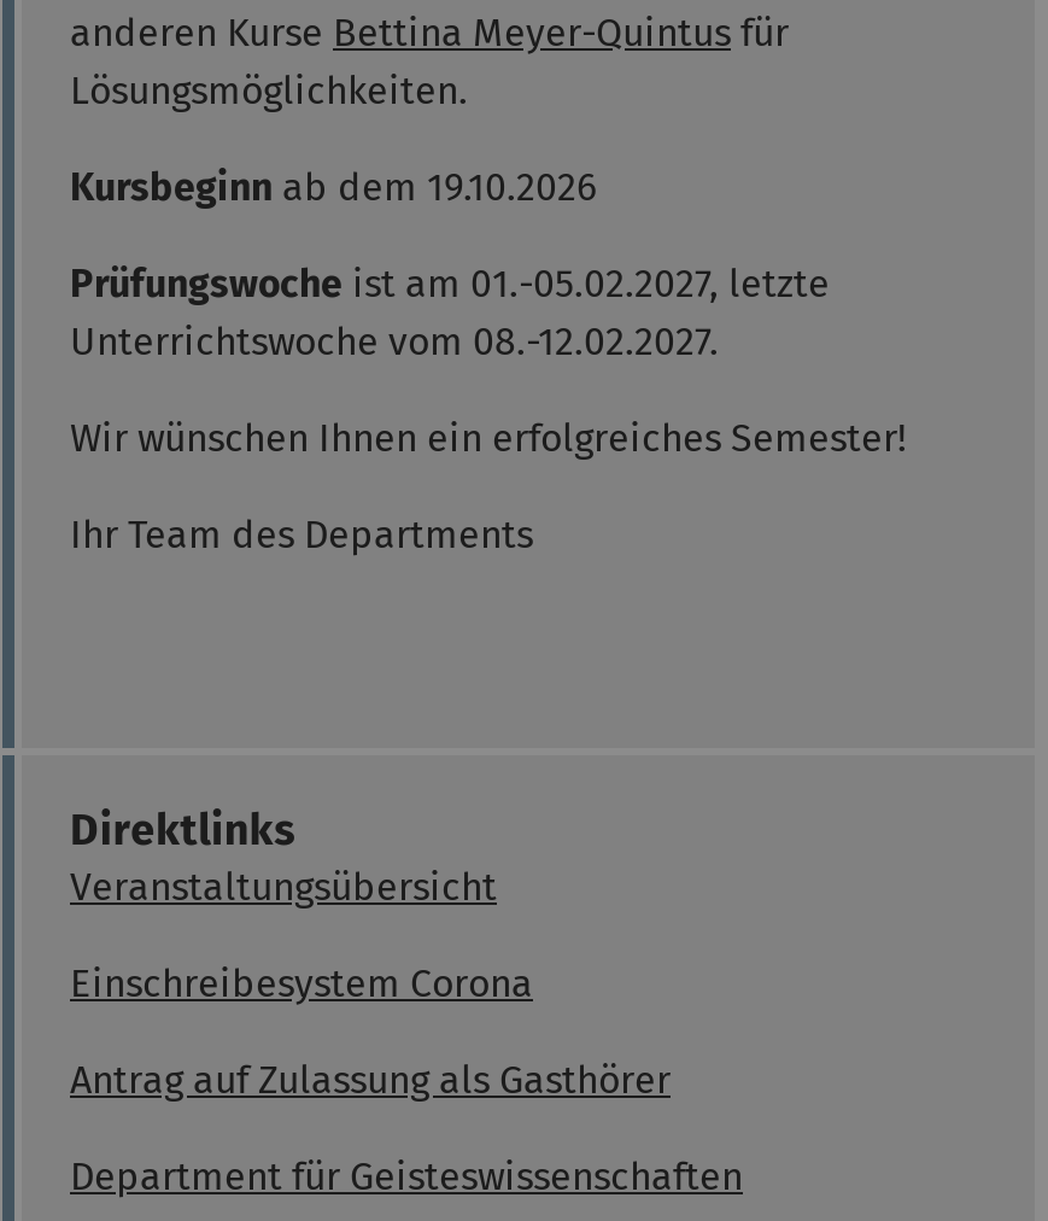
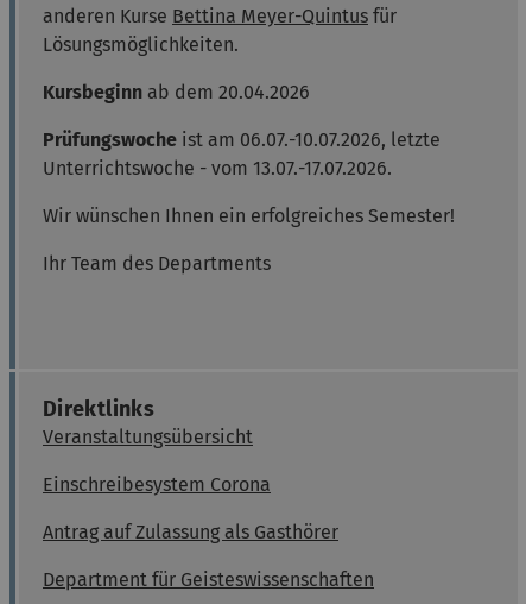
- Kursbeginn ab dem 19.10.2026
+ Kursbeginn ab dem 20.04.2026

- Prüfungswoche ist am 01.-05.02.2027, letzte
- Unterrichtswoche vom 08.-12.02.2027.
+ Prüfungswoche ist am 06.07.-10.07.2026, letzte
+ Unterrichtswoche - vom 13.07.-17.07.2026.
